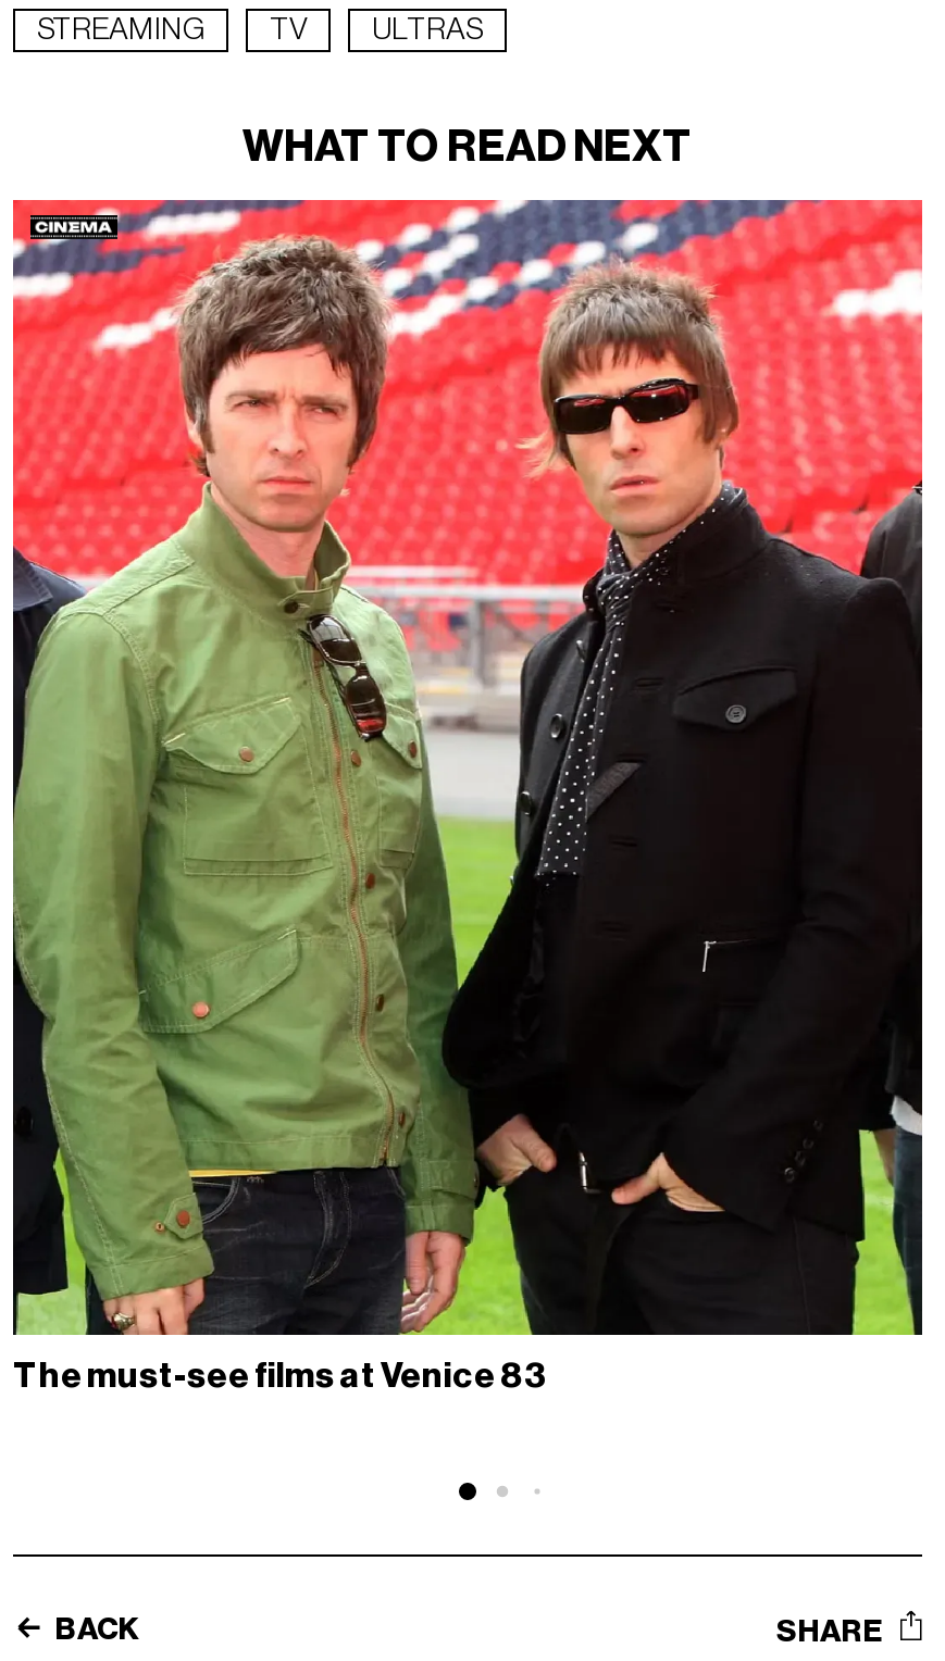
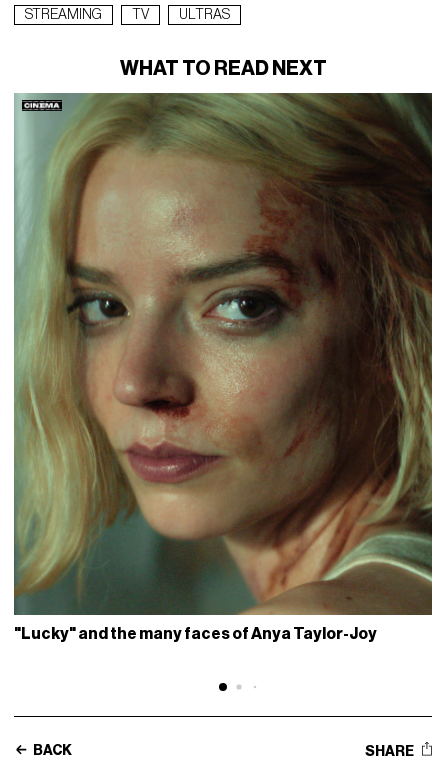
- [image]
- The must-see films at Venice 83
+ [image]
+ "Lucky" and the many faces of Anya Taylor-Joy
